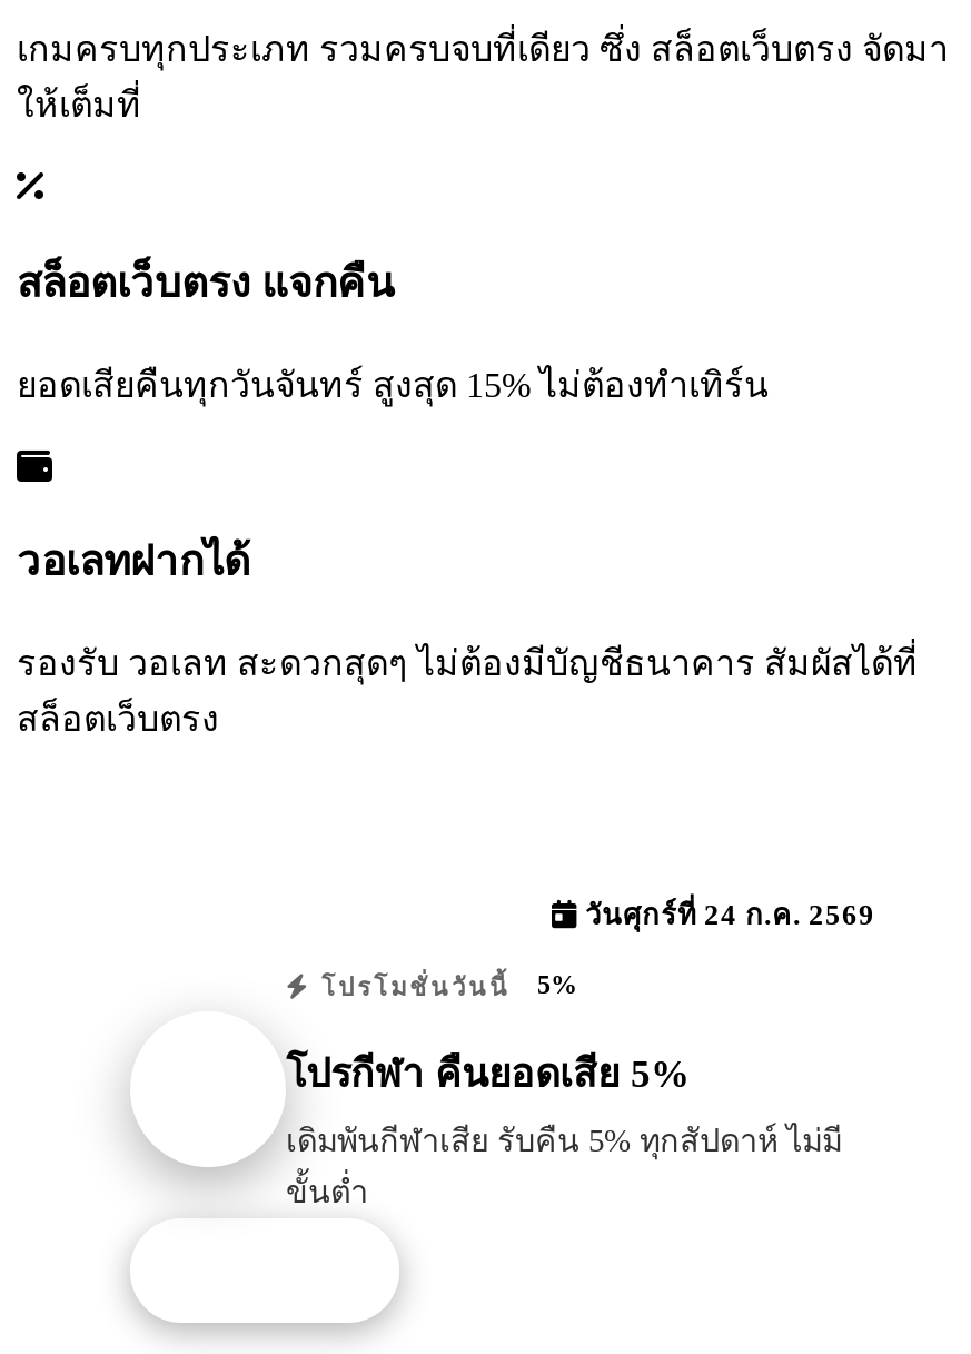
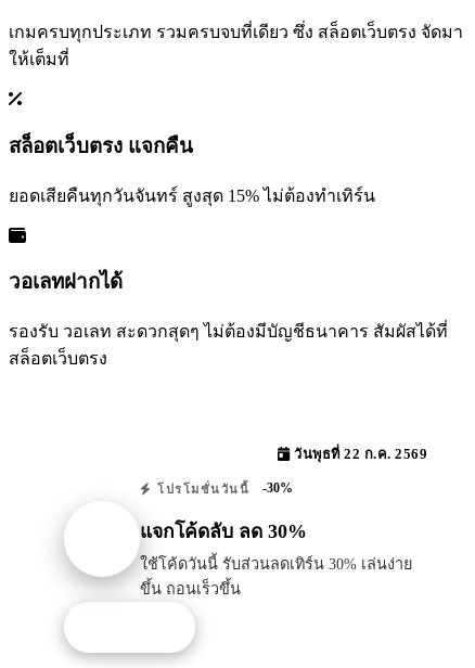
- วันศุกร์ที่ 24 ก.ค. 2569
+ วันพุธที่ 22 ก.ค. 2569

- โปรโมชั่นวันนี้ 5%
+ โปรโมชั่นวันนี้ -30%

- โปรกีฬา คืนยอดเสีย 5%
+ แจกโค้ดลับ ลด 30%

- เดิมพันกีฬาเสีย รับคืน 5% ทุกสัปดาห์ ไม่มี
- ขั้นต่ำ
+ ใช้โค้ดวันนี้ รับส่วนลดเทิร์น 30% เล่นง่าย
+ ขึ้น ถอนเร็วขึ้น
